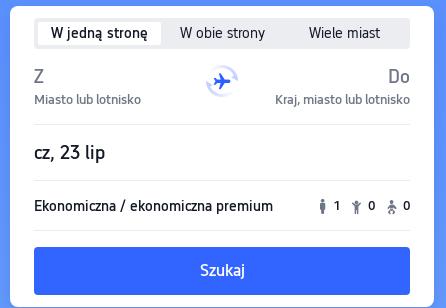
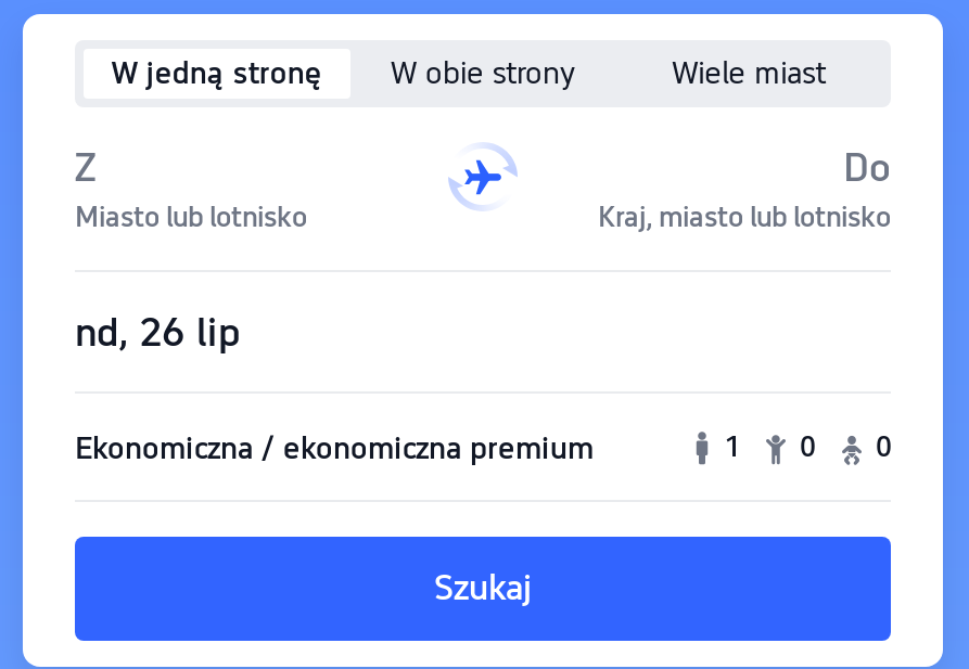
- cz, 23 lip
+ nd, 26 lip
